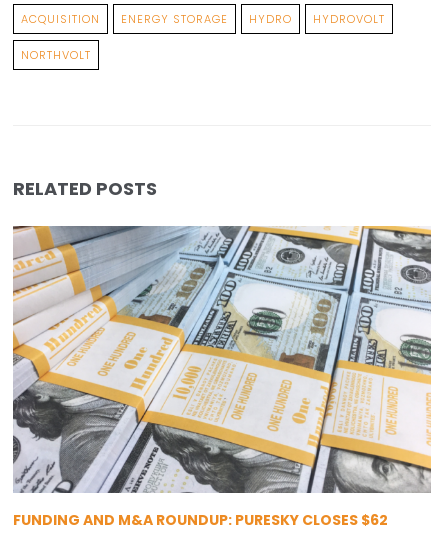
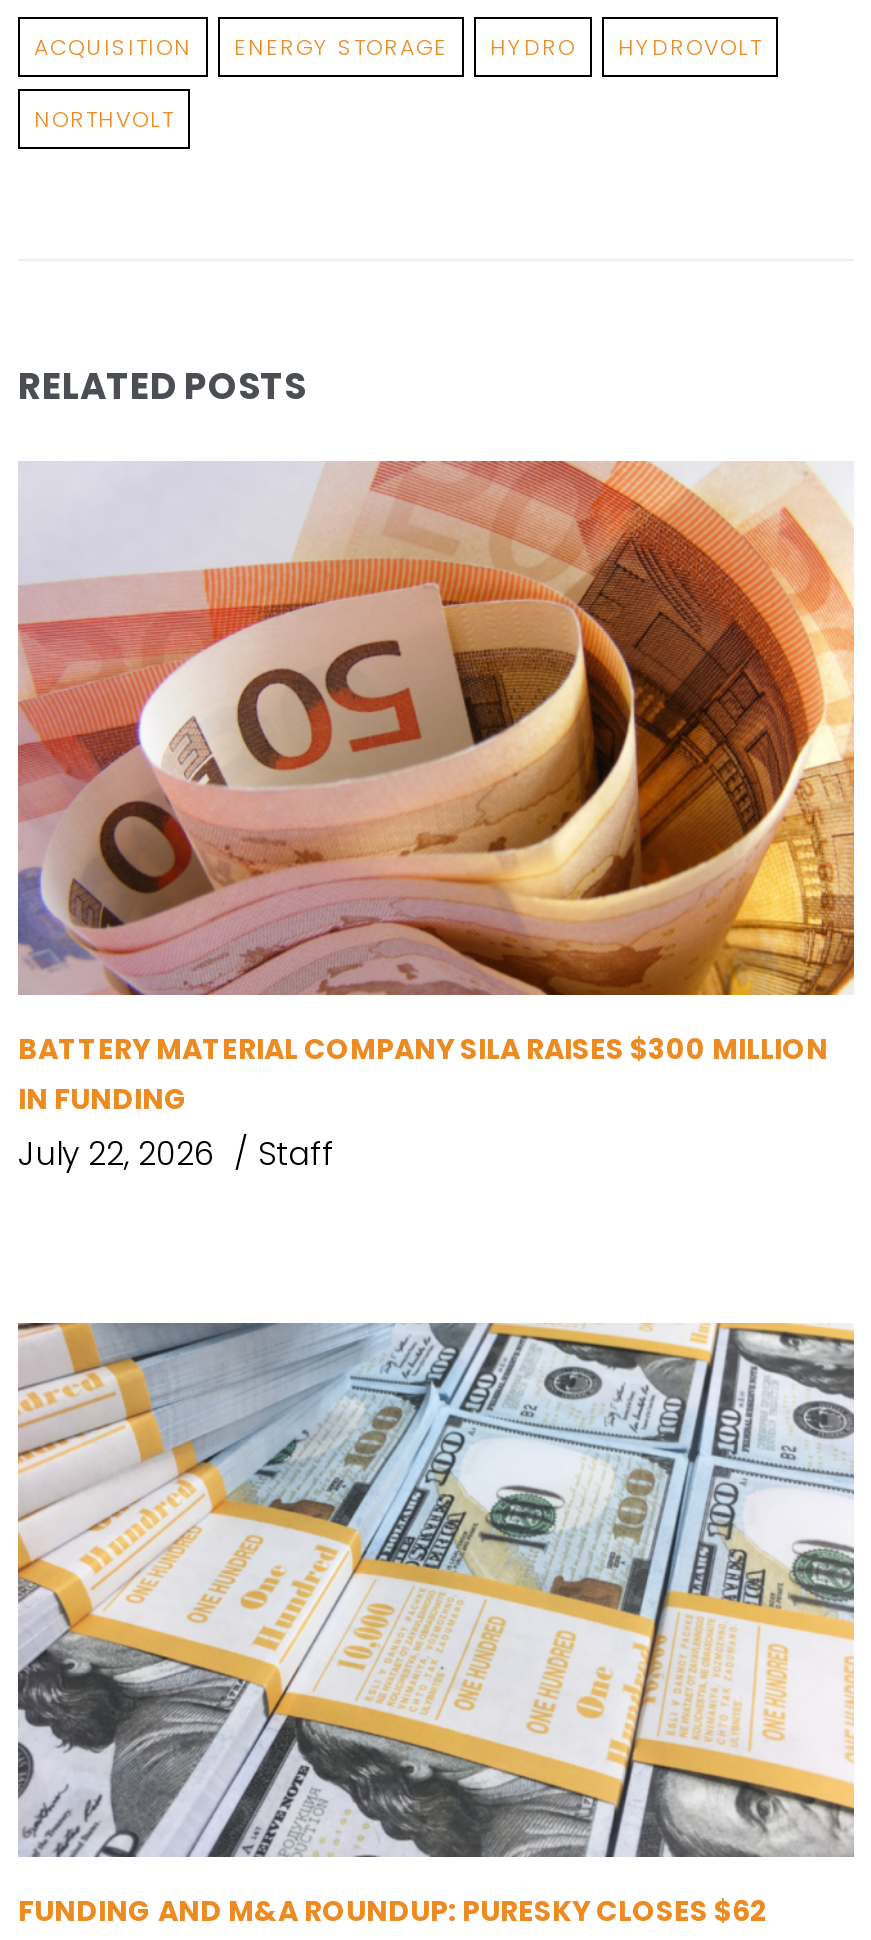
+ [image]
+ BATTERY MATERIAL COMPANY SILA RAISES $300 MILLION
+ IN FUNDING
+ July 22, 2026
+ Staff
